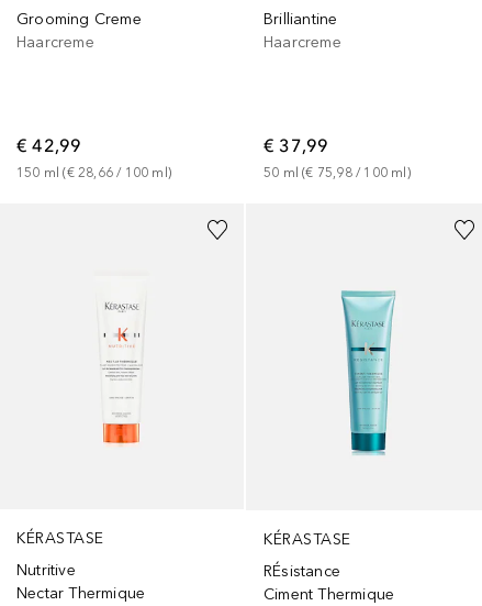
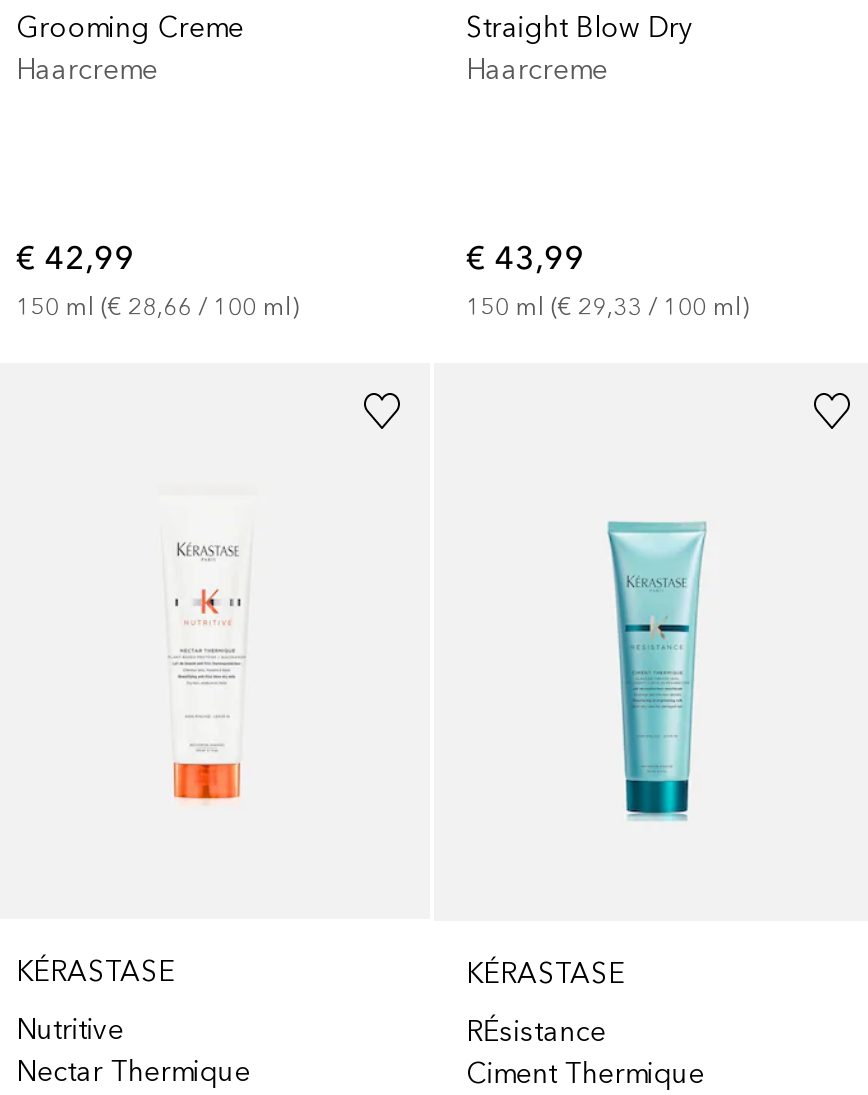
- Brilliantine
+ Straight Blow Dry

- € 37,99
+ € 43,99

- 50 ml (€ 75,98 / 100 ml)
+ 150 ml (€ 29,33 / 100 ml)
